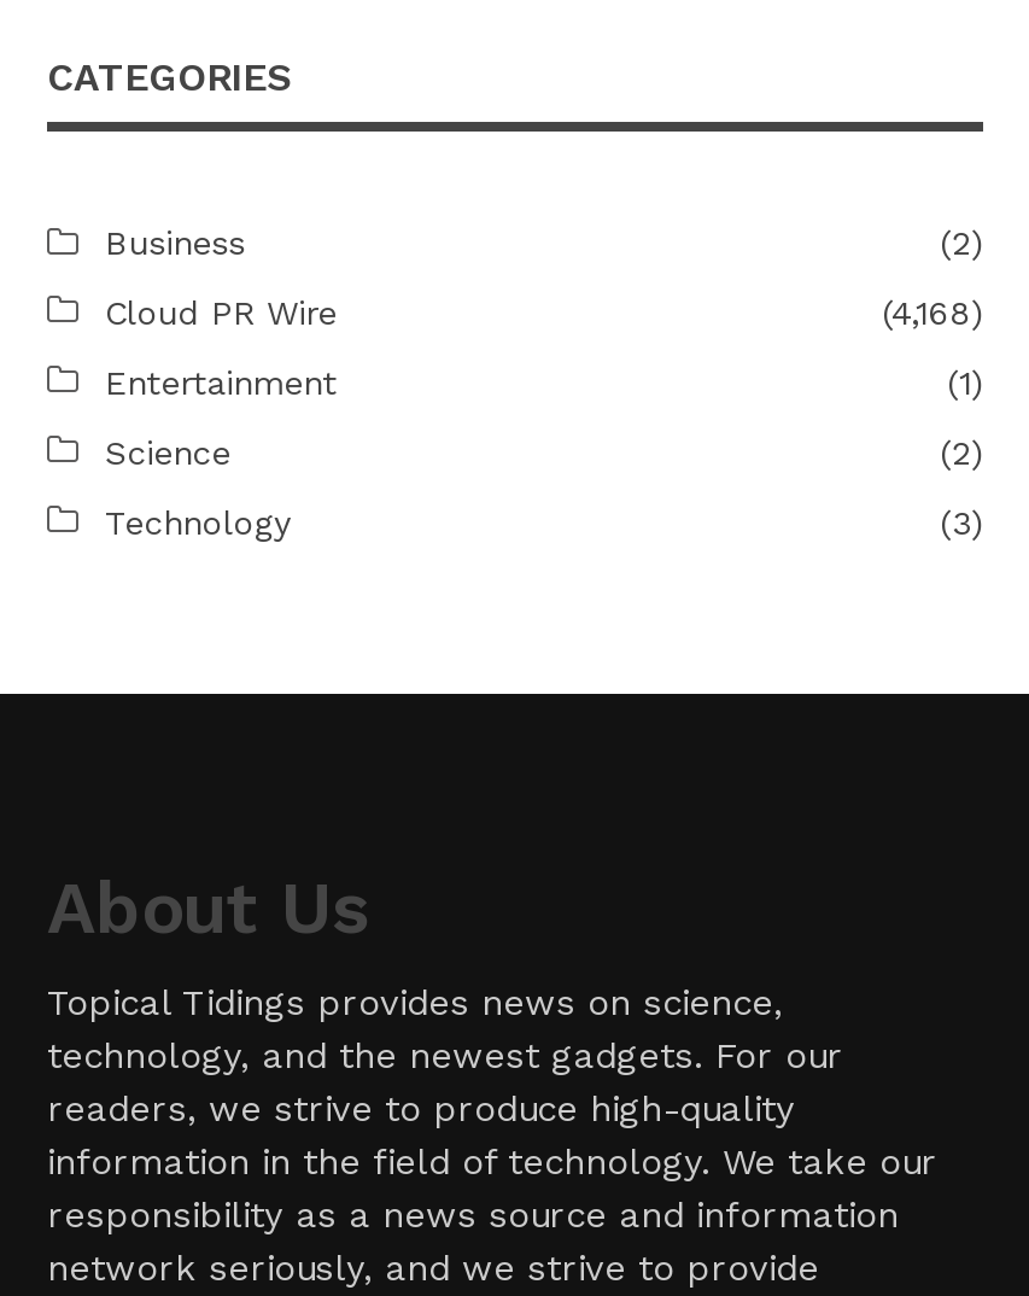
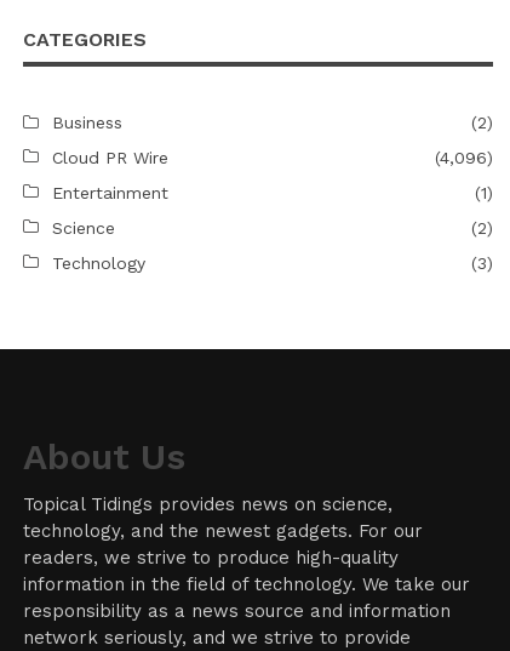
- (4,168)
+ (4,096)
